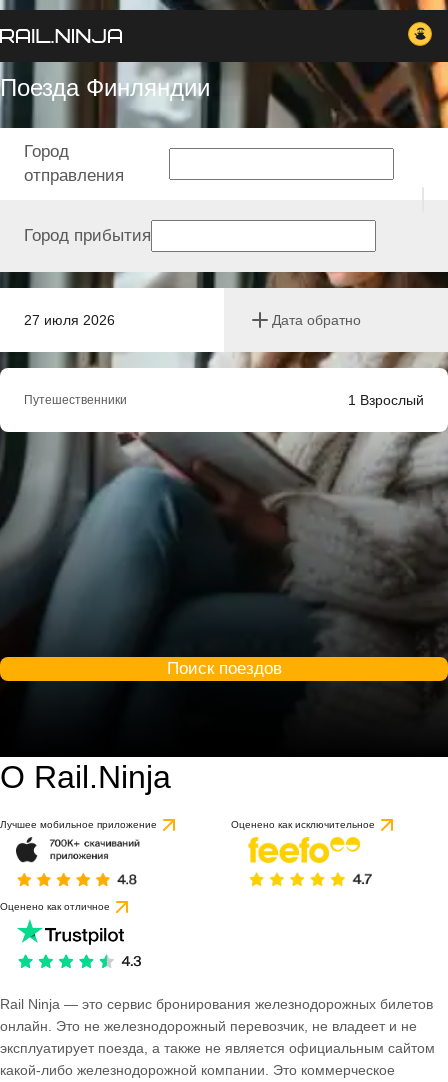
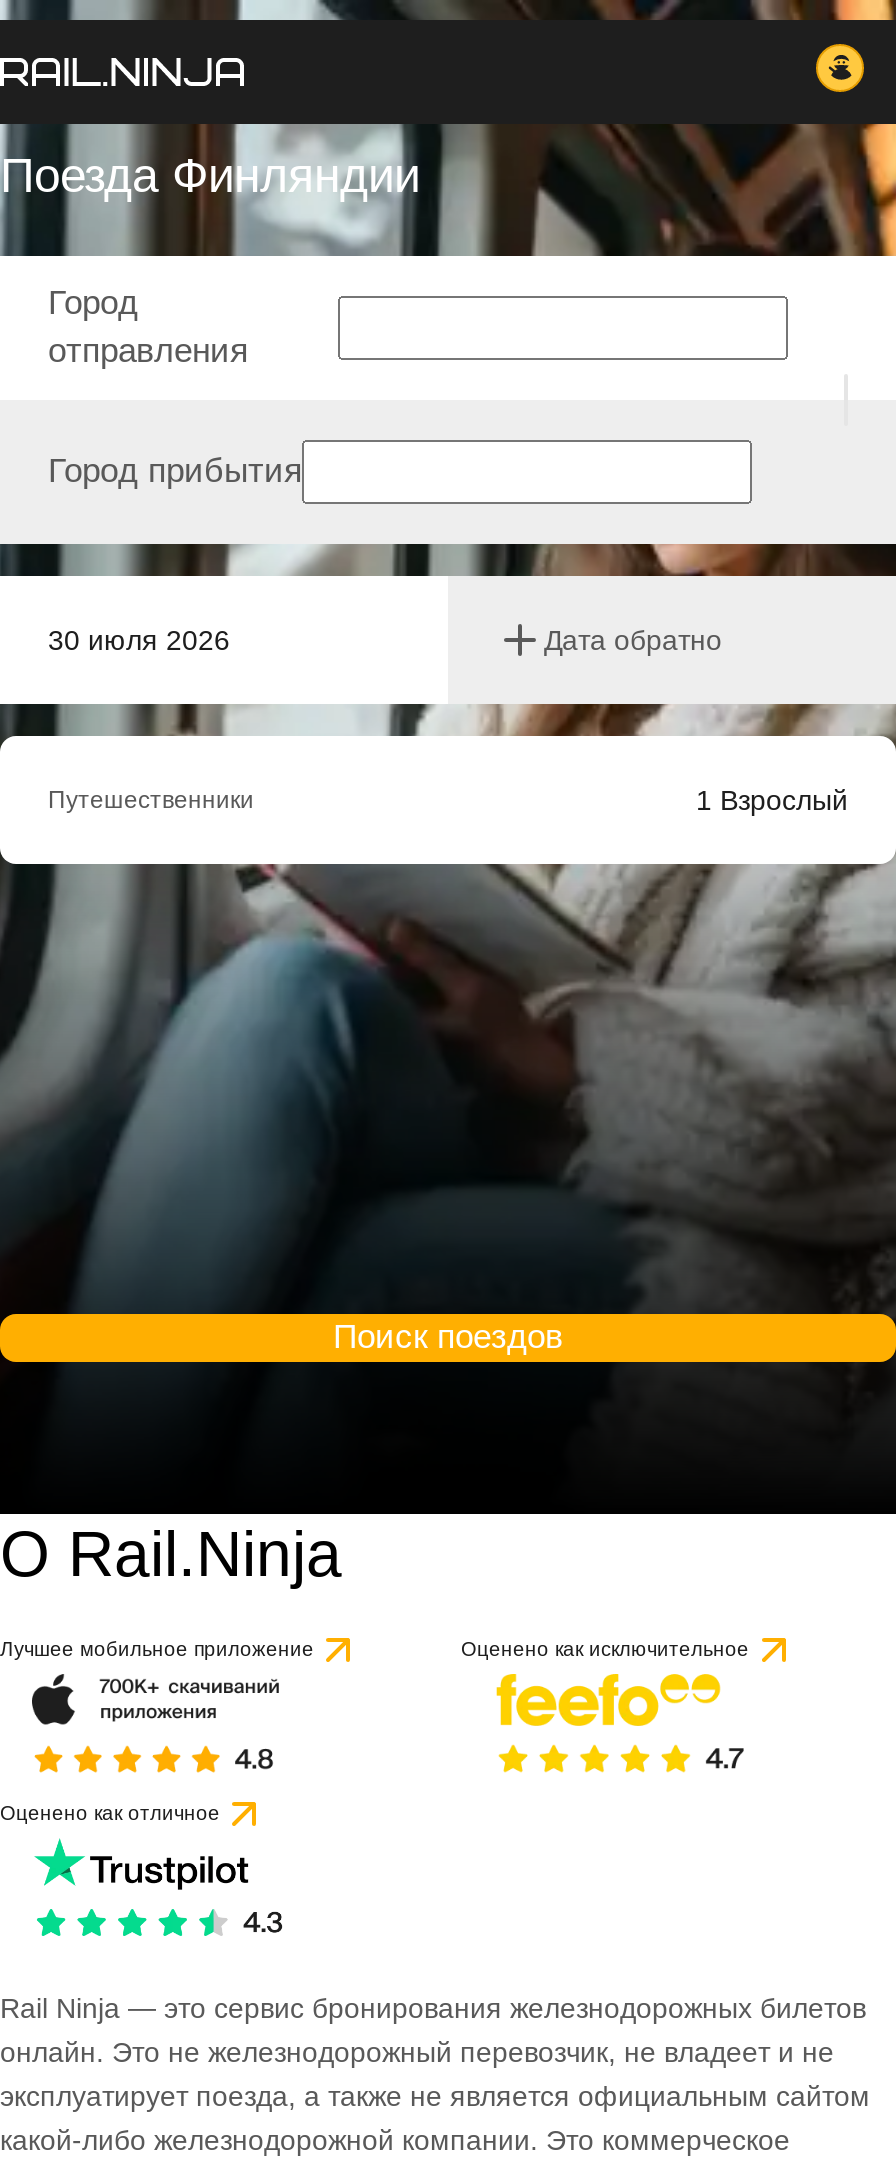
- 27 июля 2026
+ 30 июля 2026
